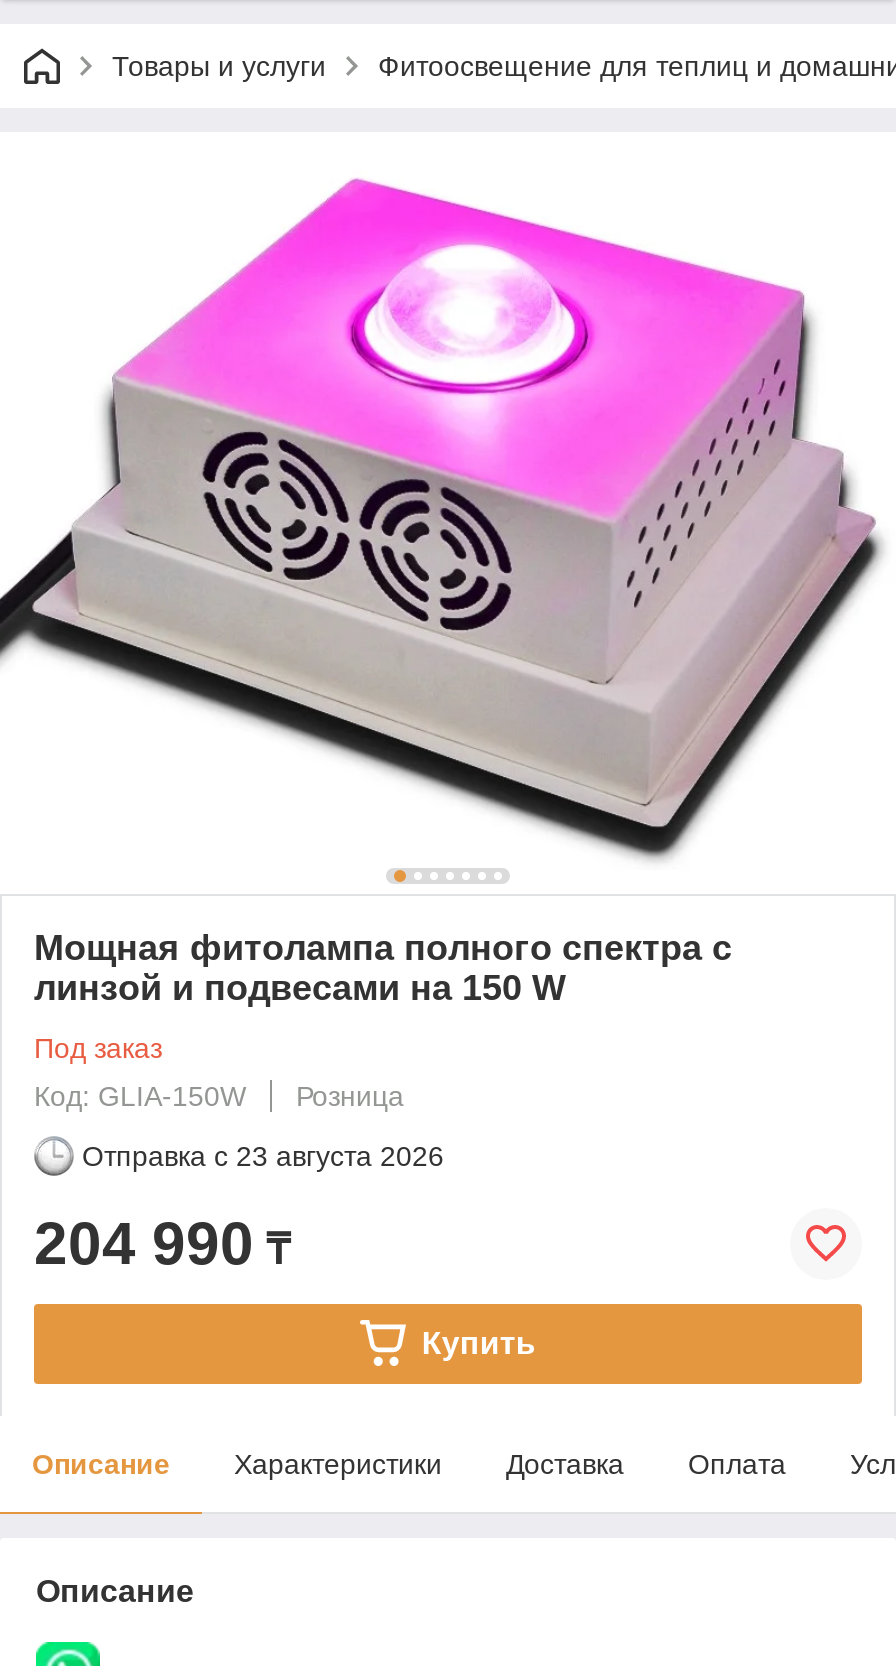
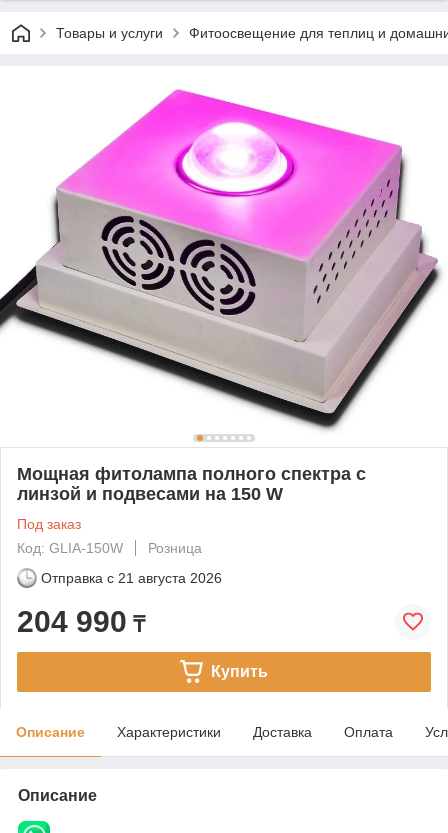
- Отправка с 23 августа 2026
+ Отправка с 21 августа 2026
